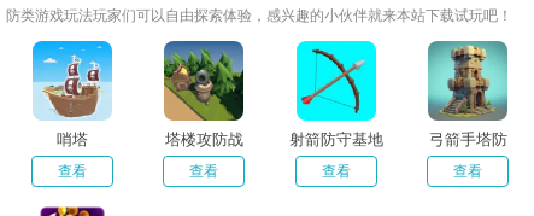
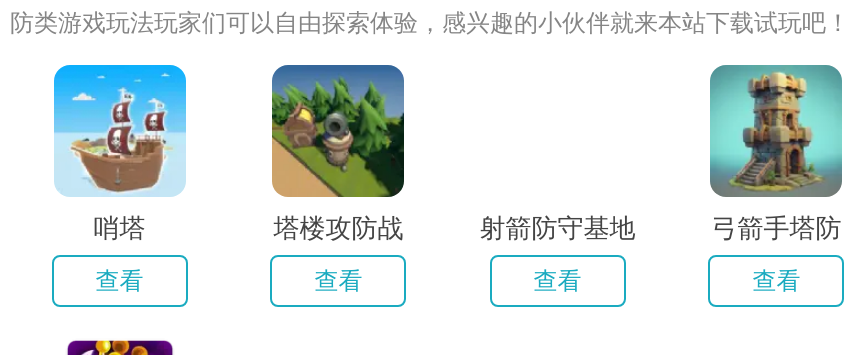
- [image]
